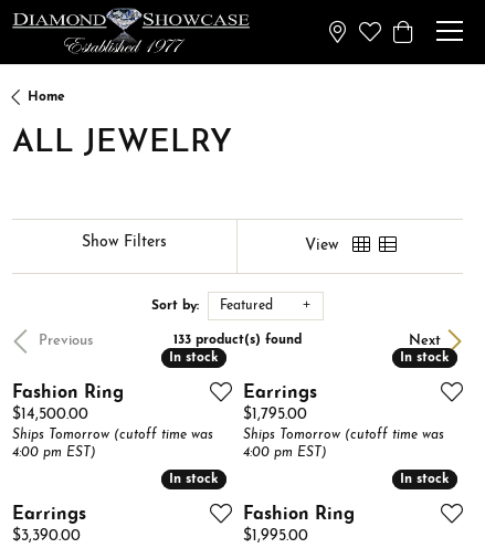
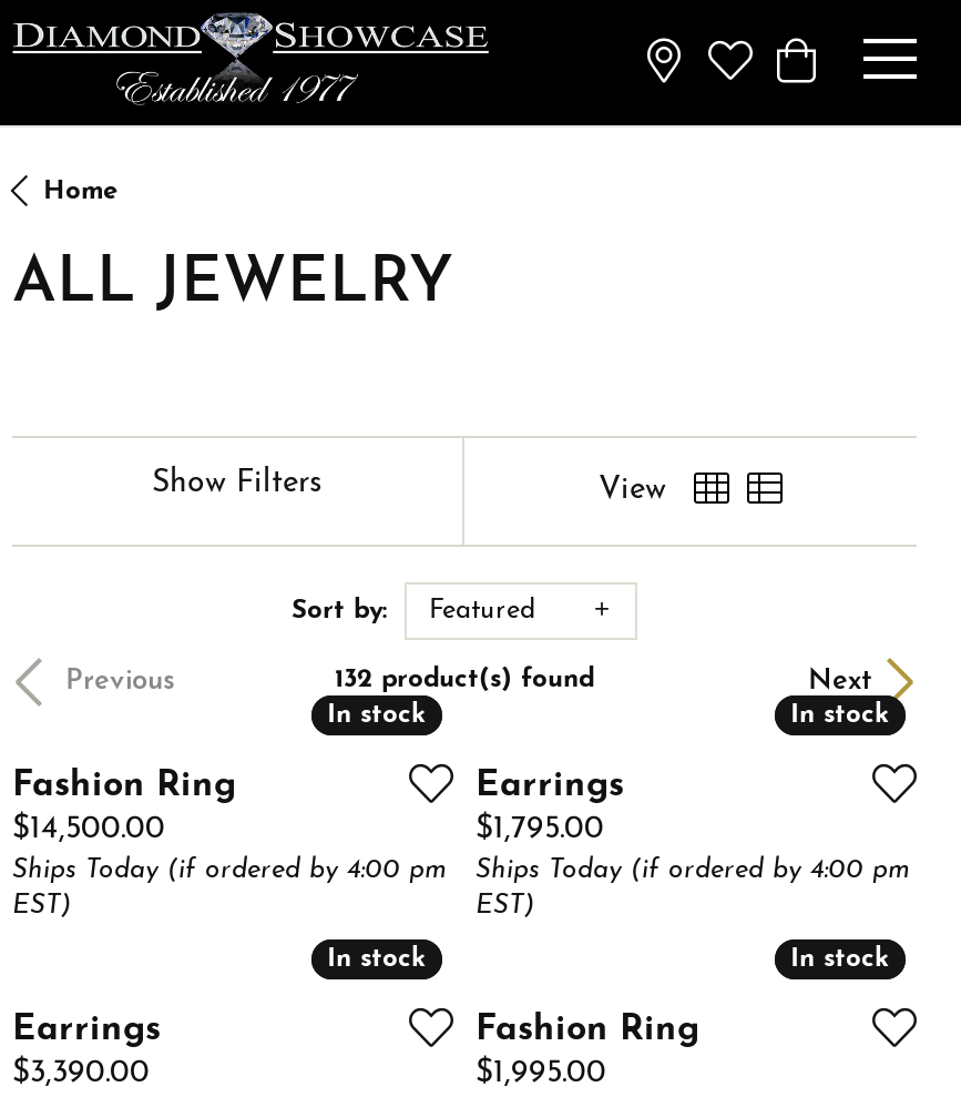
- 133 product(s) found
+ 132 product(s) found

- Ships Tomorrow (cutoff time was
- 4:00 pm EST)
+ Ships Today (if ordered by 4:00 pm
+ EST)

- Ships Tomorrow (cutoff time was
- 4:00 pm EST)
+ Ships Today (if ordered by 4:00 pm
+ EST)
